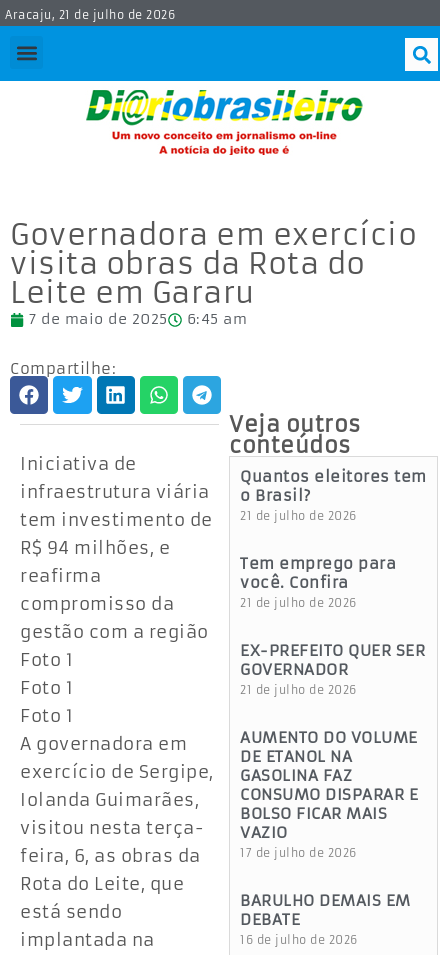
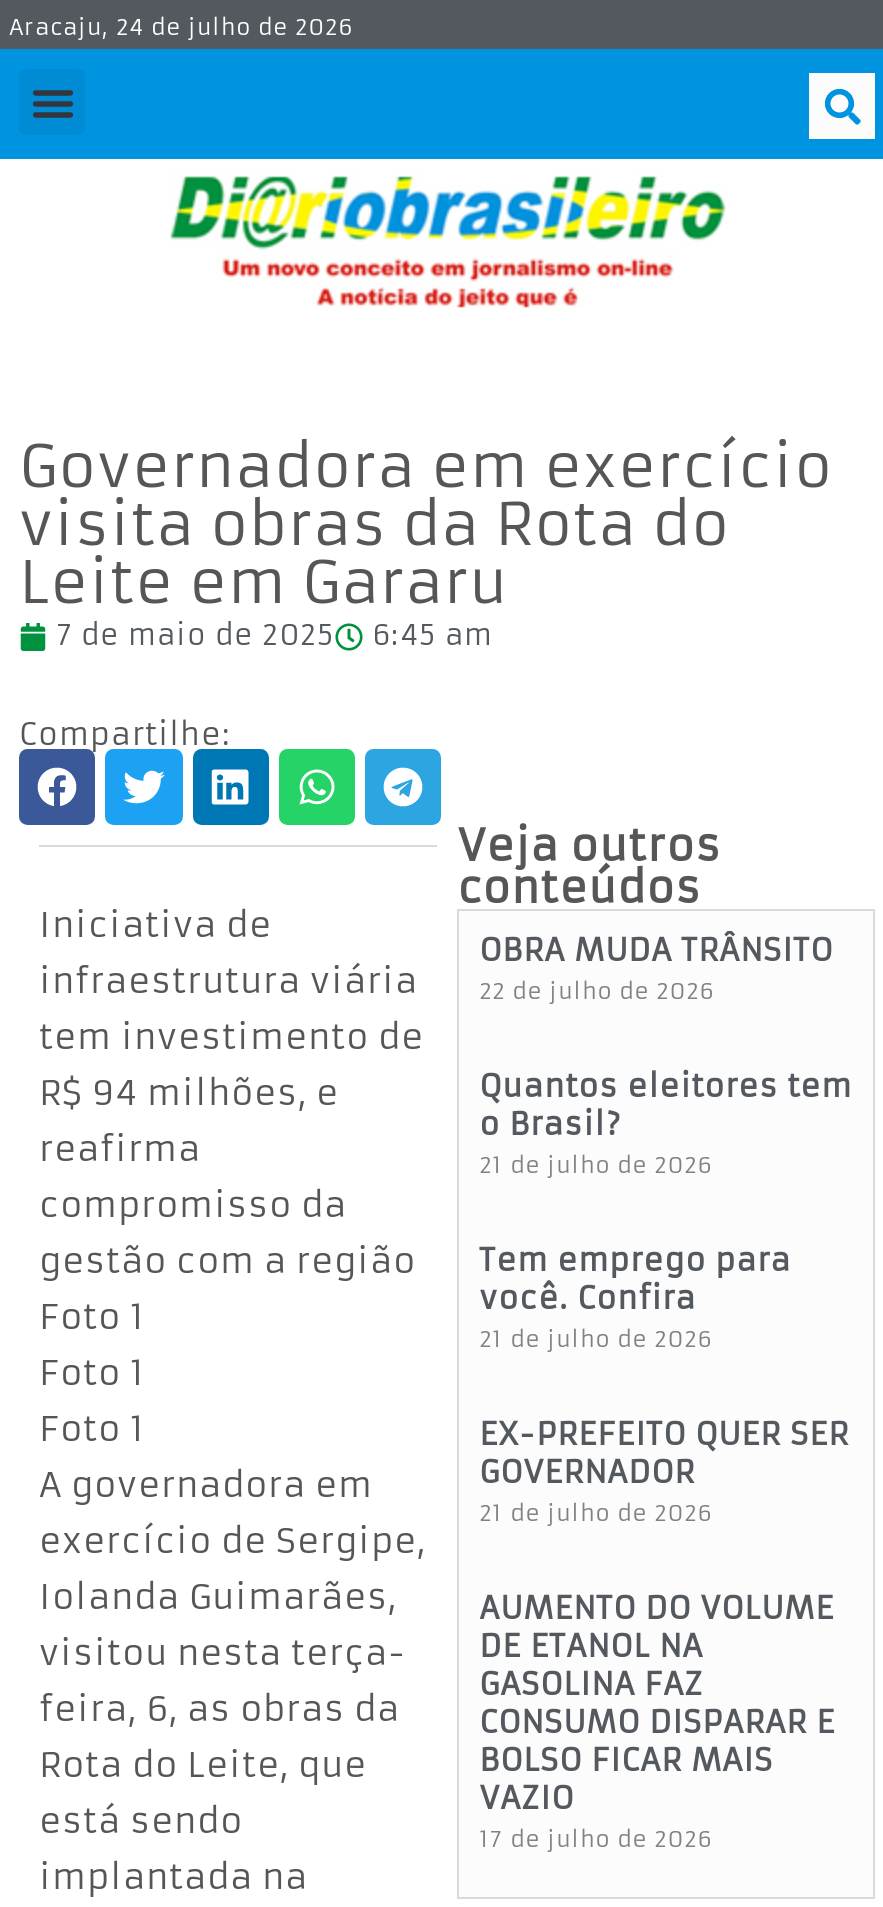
- Aracaju, 21 de julho de 2026
+ Aracaju, 24 de julho de 2026

moved down: Quantos eleitores tem | o Brasil? | 21 de julho de 2026 | ... | VAZIO | 17 de julho de 2026

+ OBRA MUDA TRÂNSITO
+ 22 de julho de 2026

- BARULHO DEMAIS EM
- DEBATE
- 16 de julho de 2026
